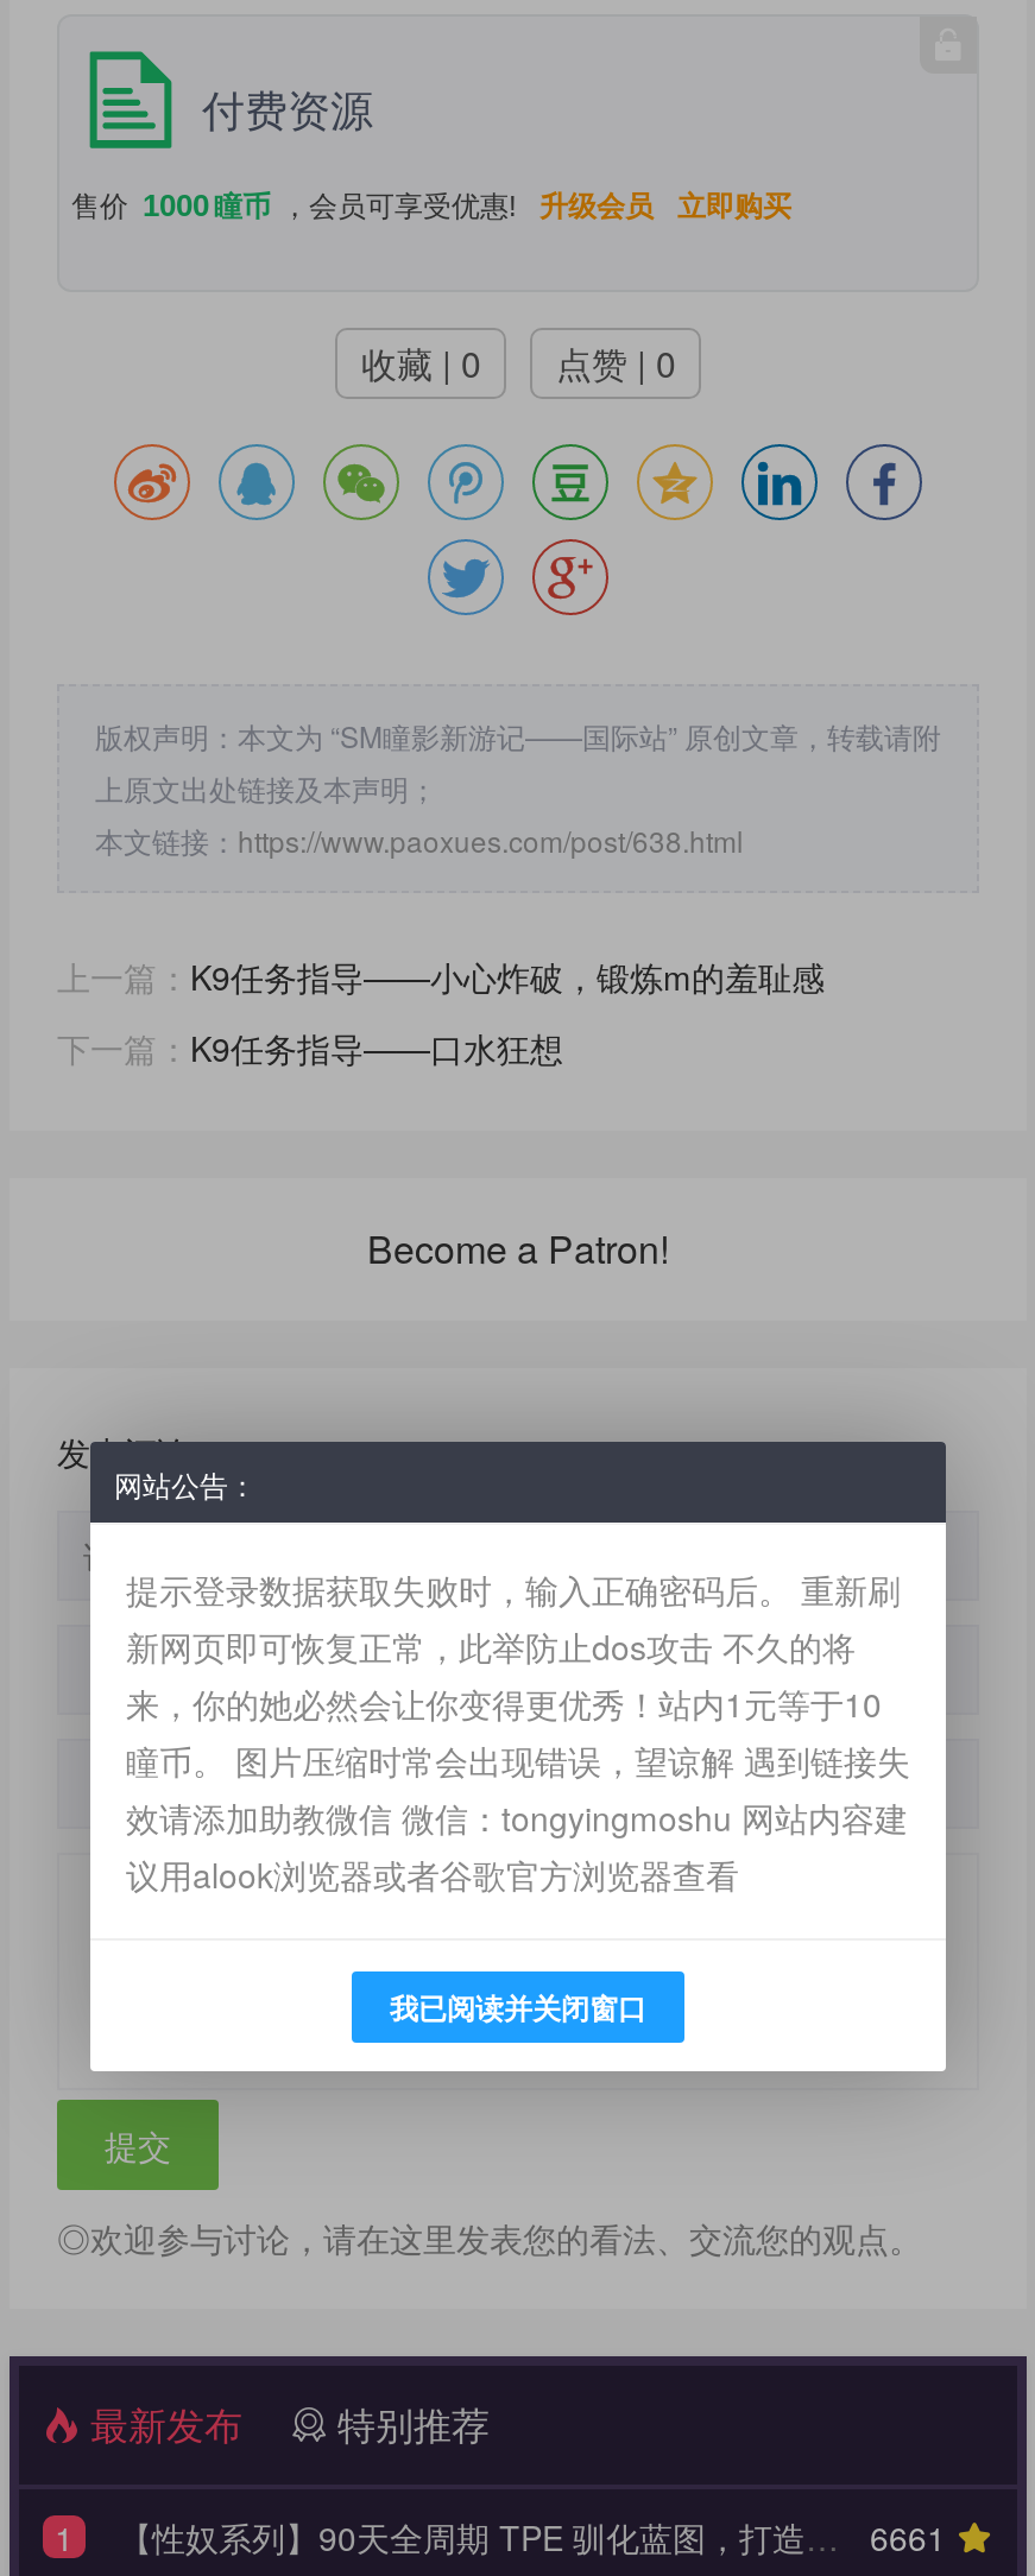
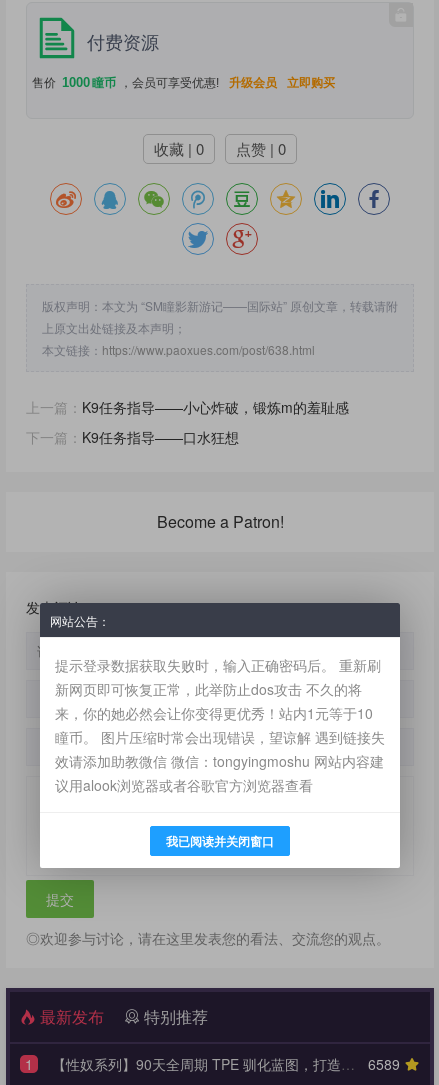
- 6661
+ 6589
